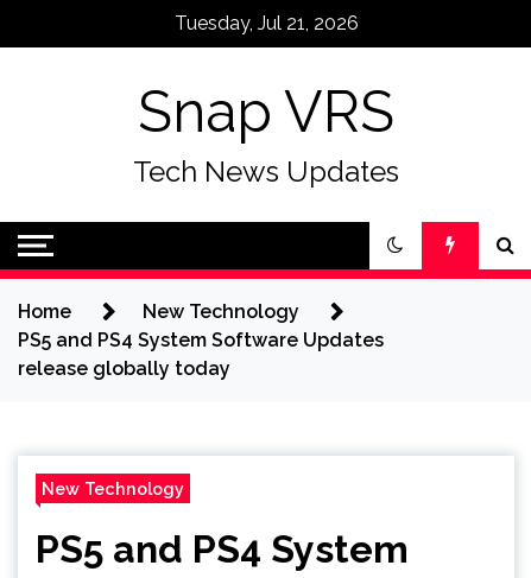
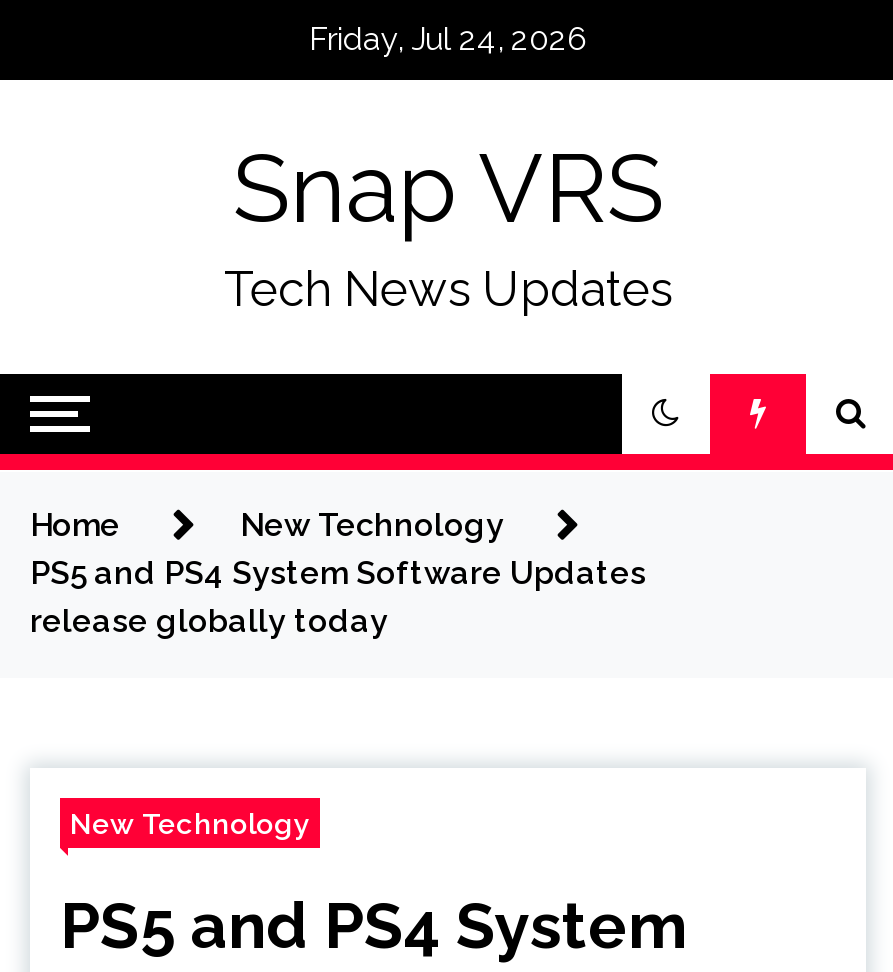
- Tuesday, Jul 21, 2026
+ Friday, Jul 24, 2026
